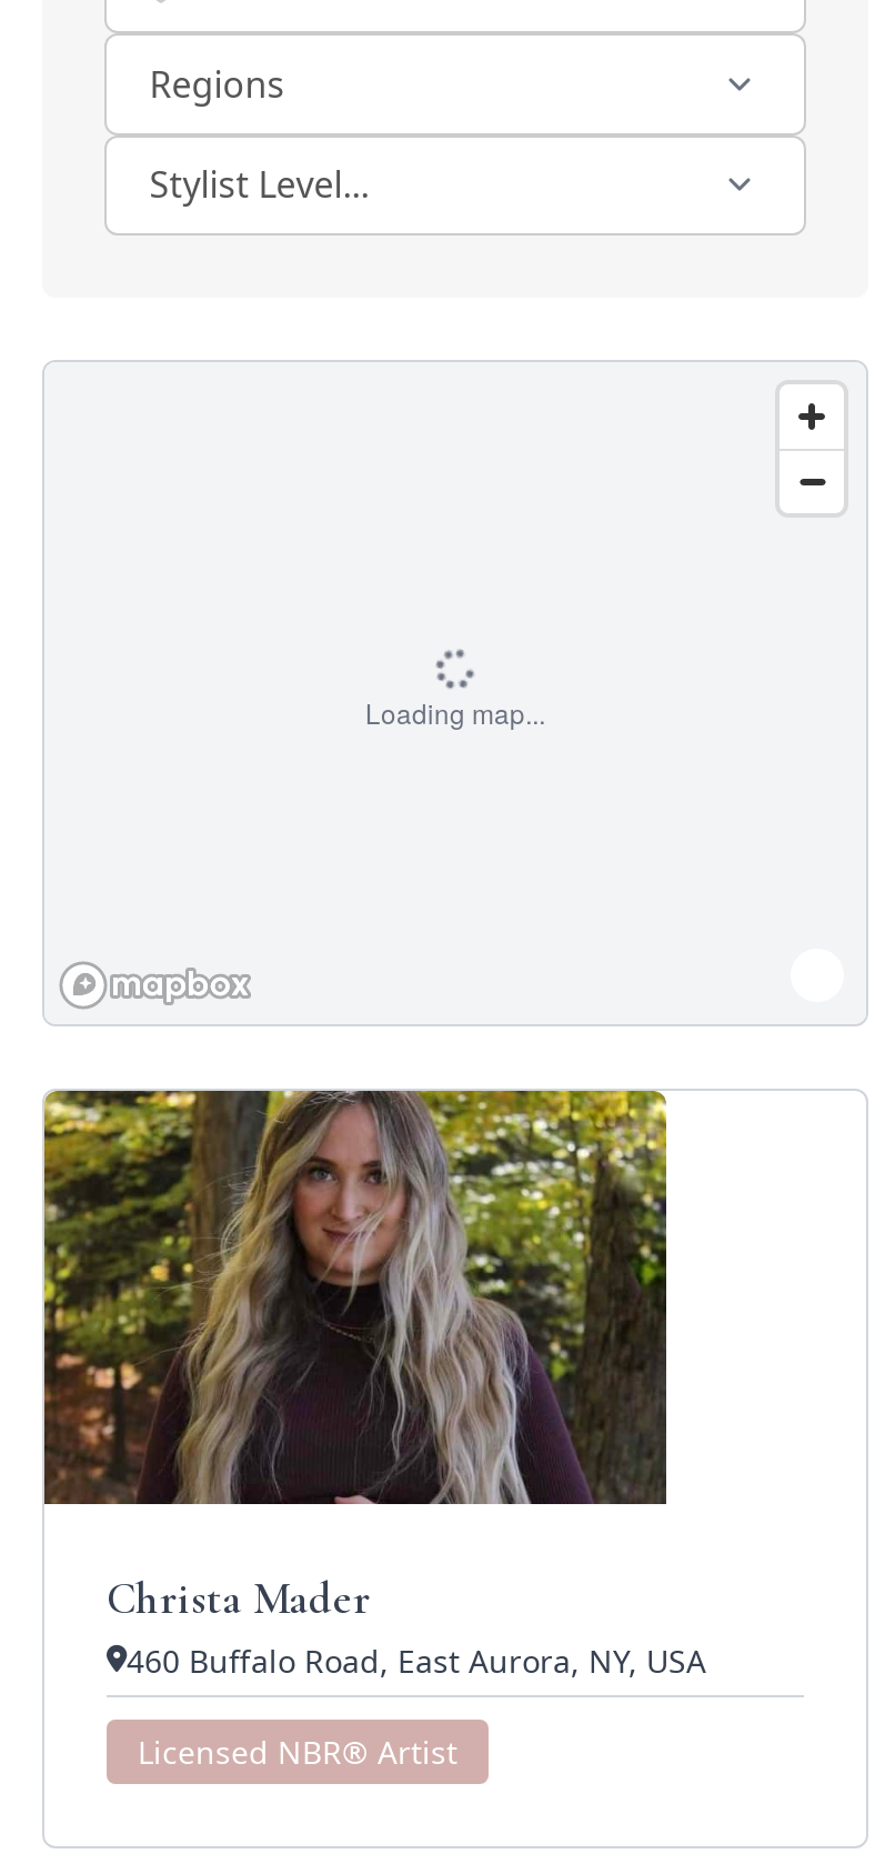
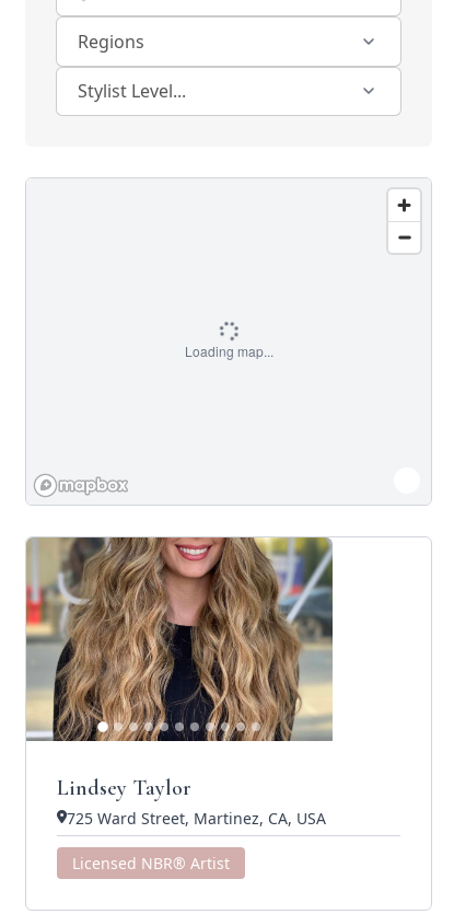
- [image]
- Christa Mader
- 460 Buffalo Road, East Aurora, NY, USA
+ [image]
+ Lindsey Taylor
+ 725 Ward Street, Martinez, CA, USA
